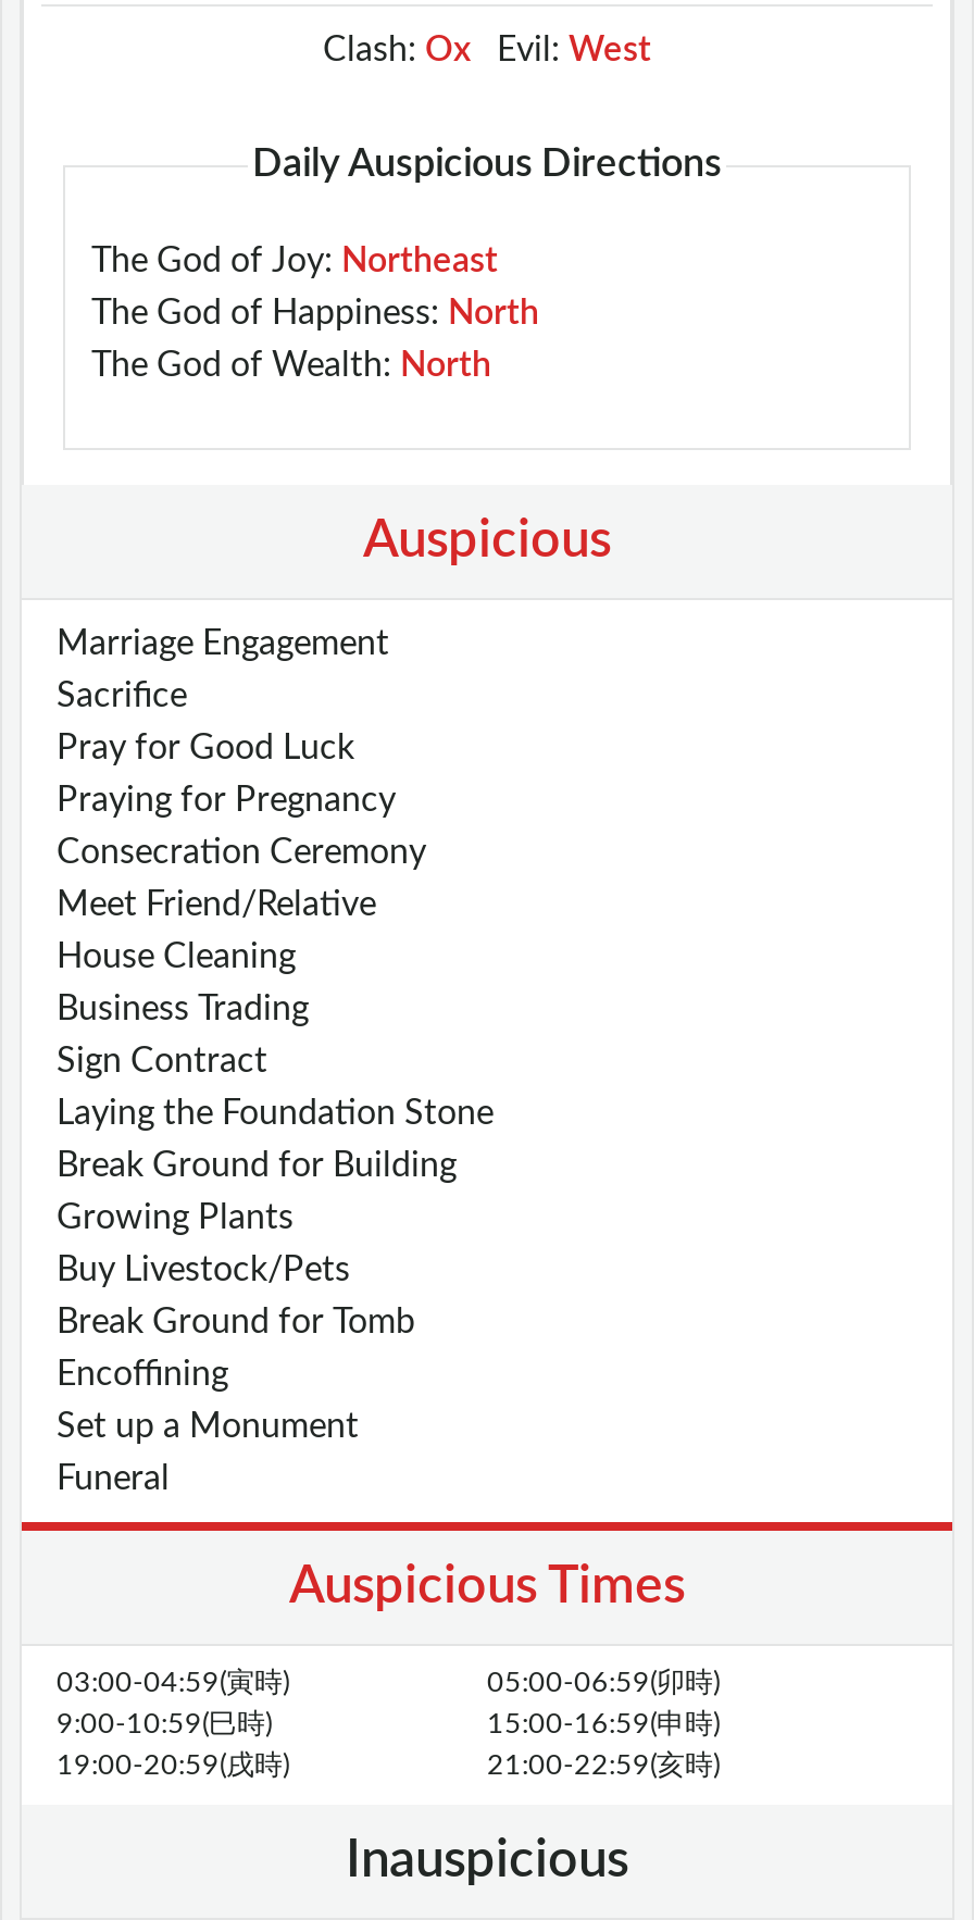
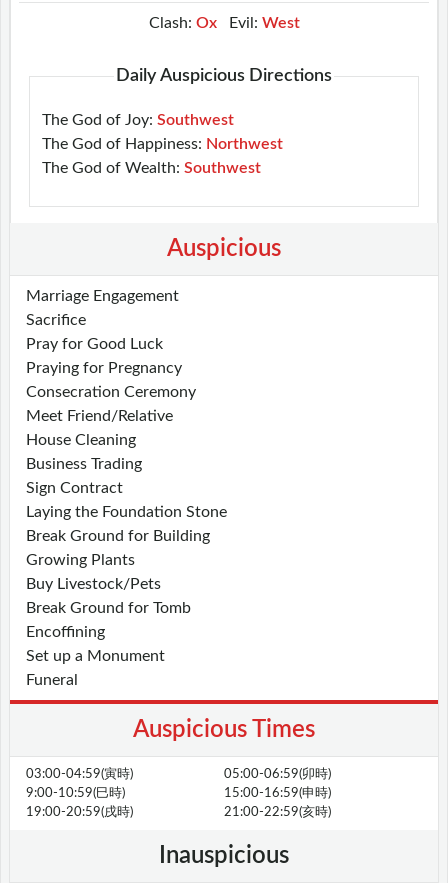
- The God of Joy: Northeast
+ The God of Joy: Southwest

- The God of Happiness: North
+ The God of Happiness: Northwest

- The God of Wealth: North
+ The God of Wealth: Southwest
